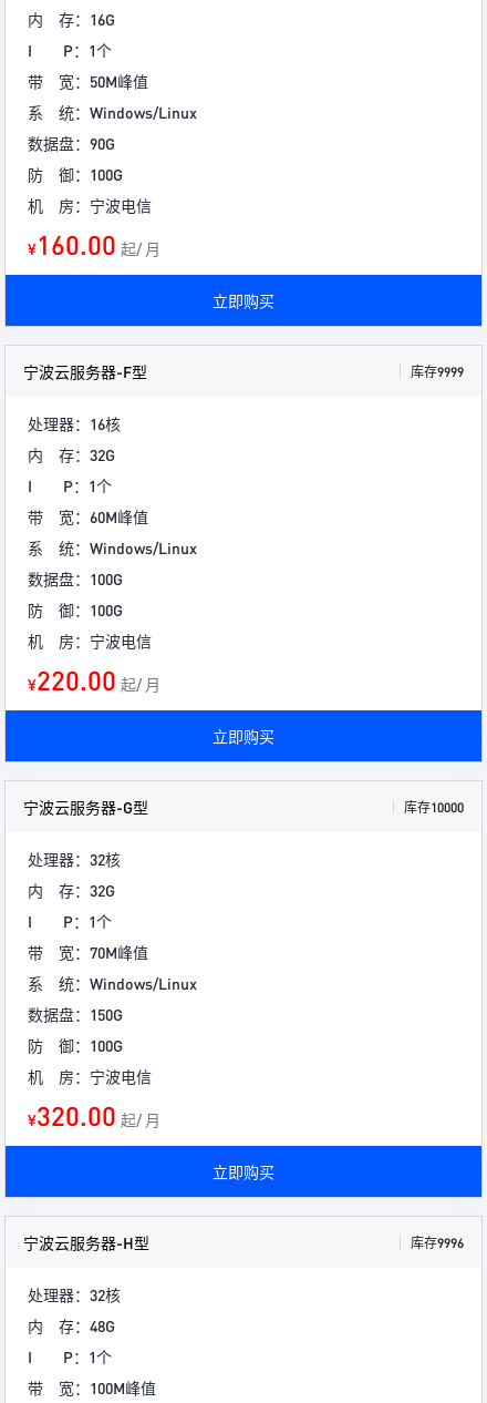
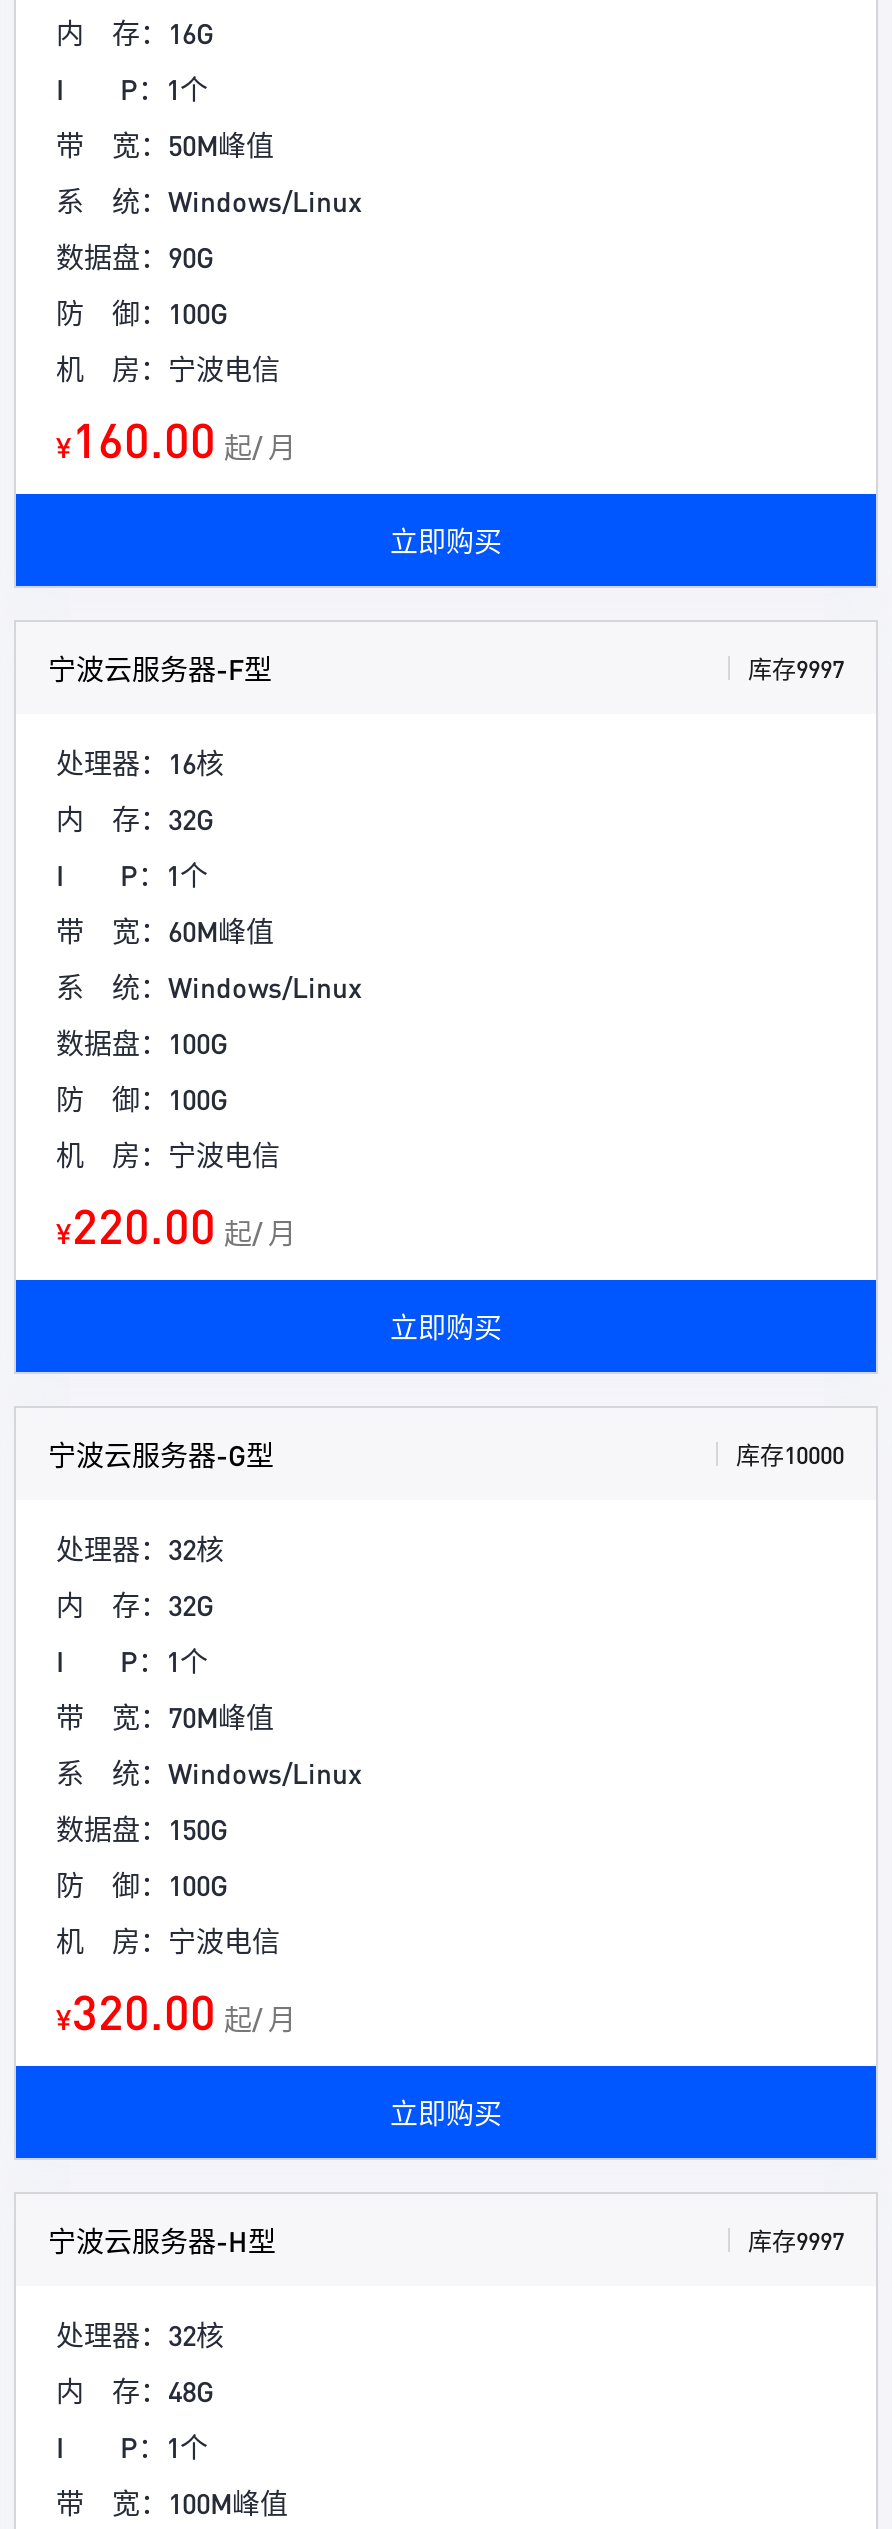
- 库存9999
+ 库存9997

- 库存9996
+ 库存9997
